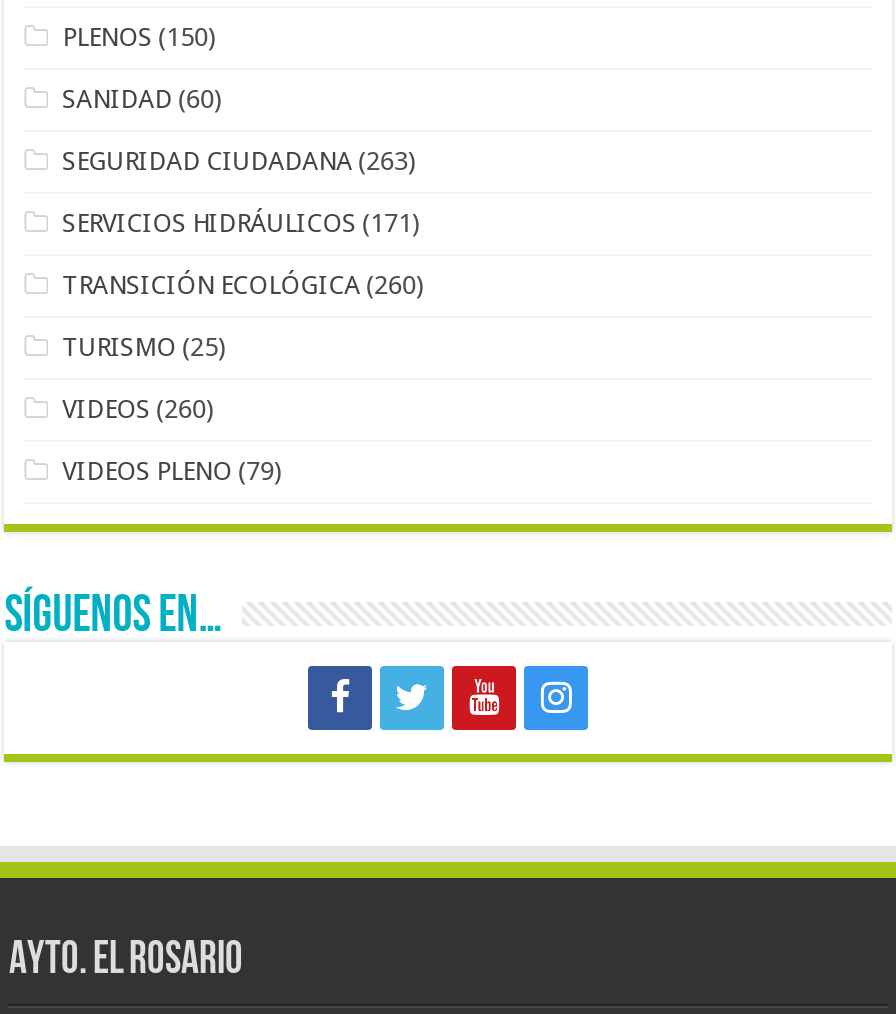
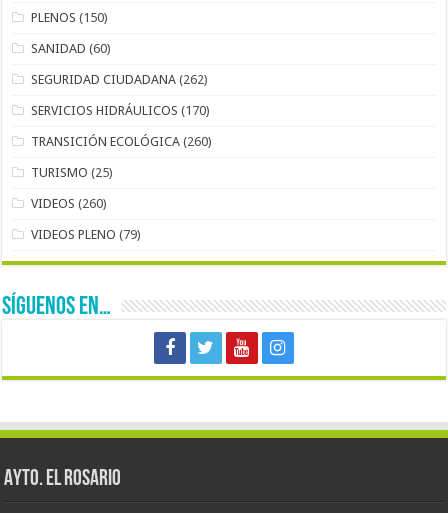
- SEGURIDAD CIUDADANA (263)
+ SEGURIDAD CIUDADANA (262)

- SERVICIOS HIDRÁULICOS (171)
+ SERVICIOS HIDRÁULICOS (170)
